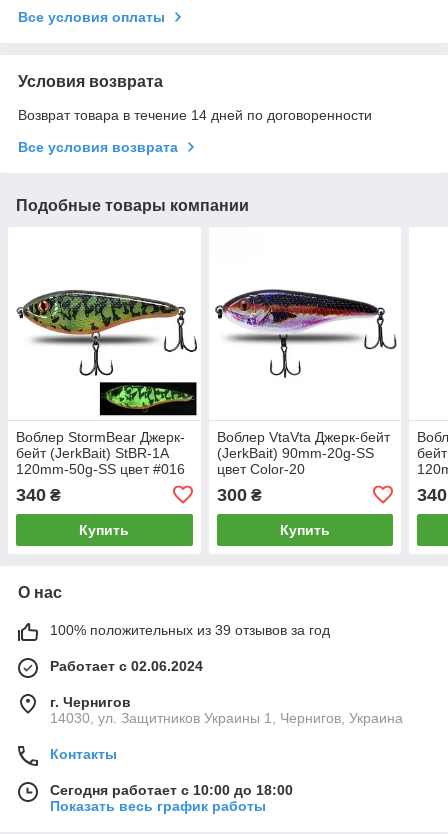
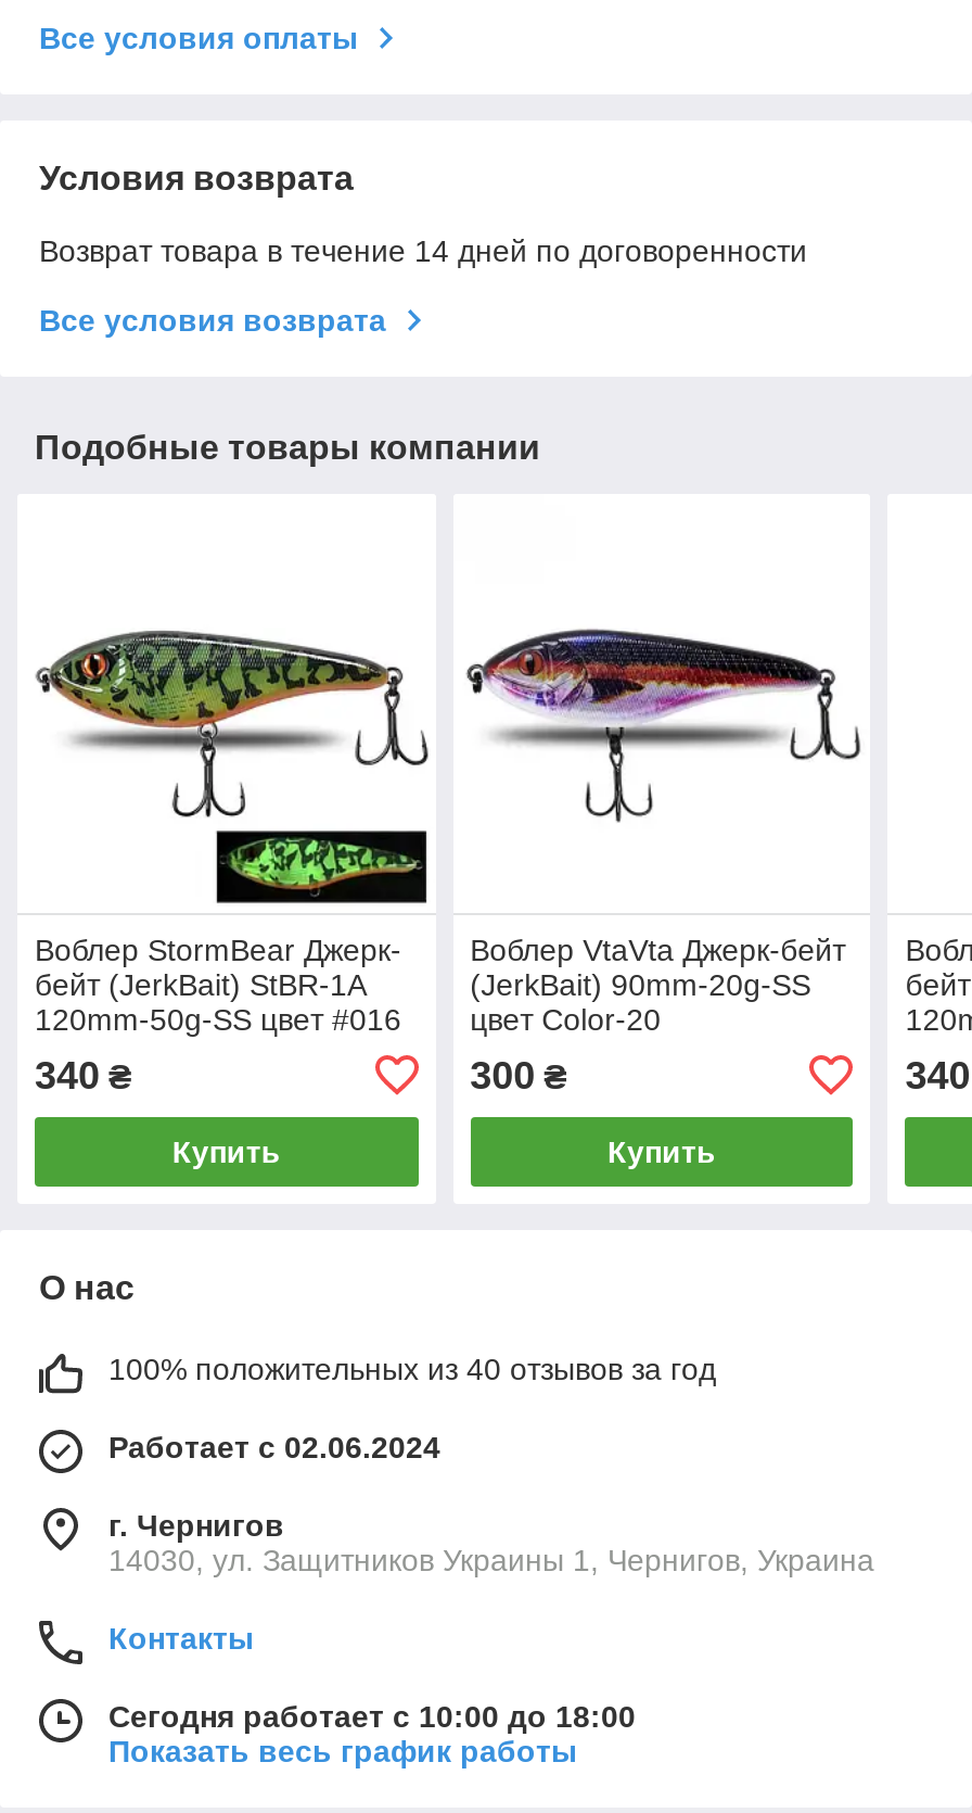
- 100% положительных из 39 отзывов за год
+ 100% положительных из 40 отзывов за год
